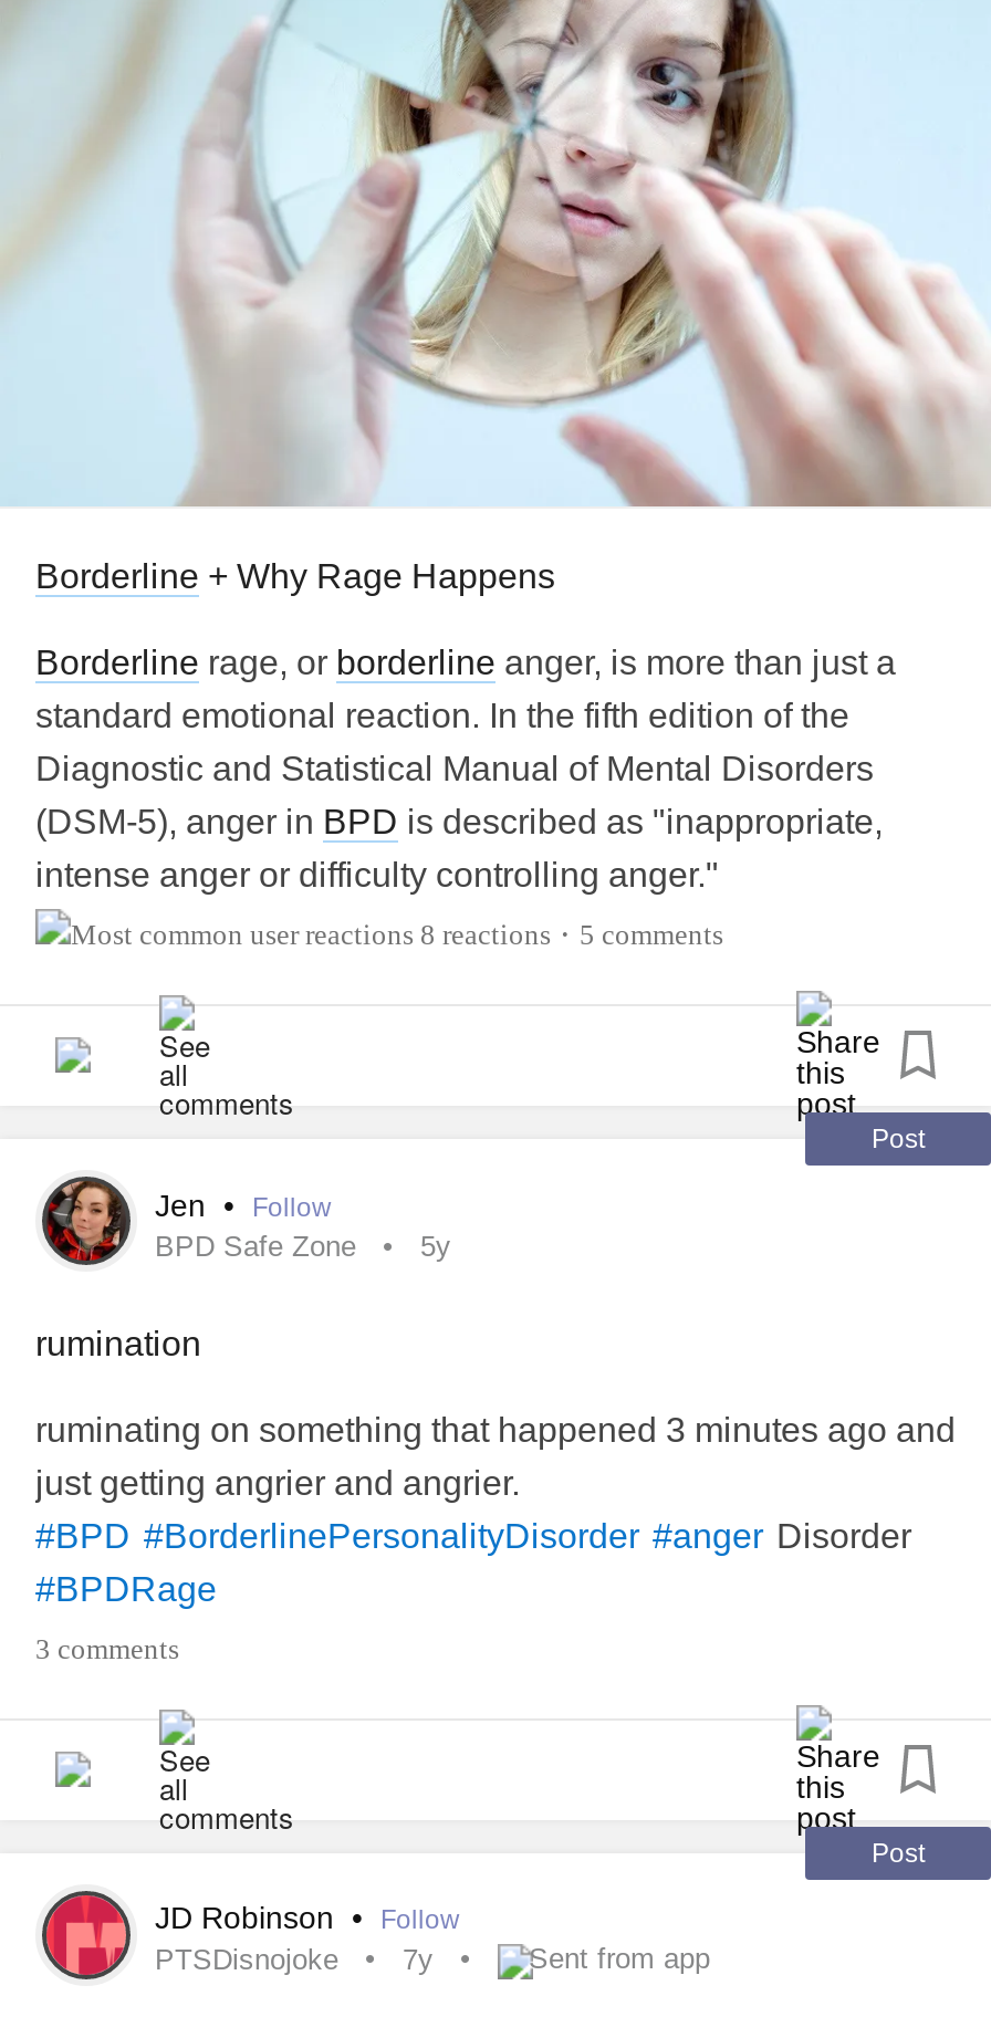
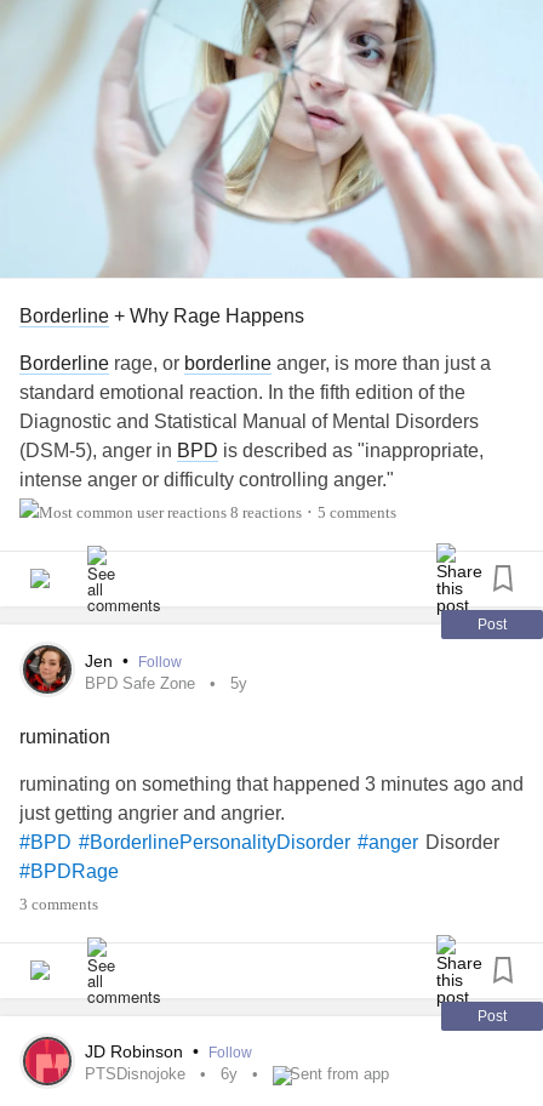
- PTSDisnojoke 7y
+ PTSDisnojoke 6y
